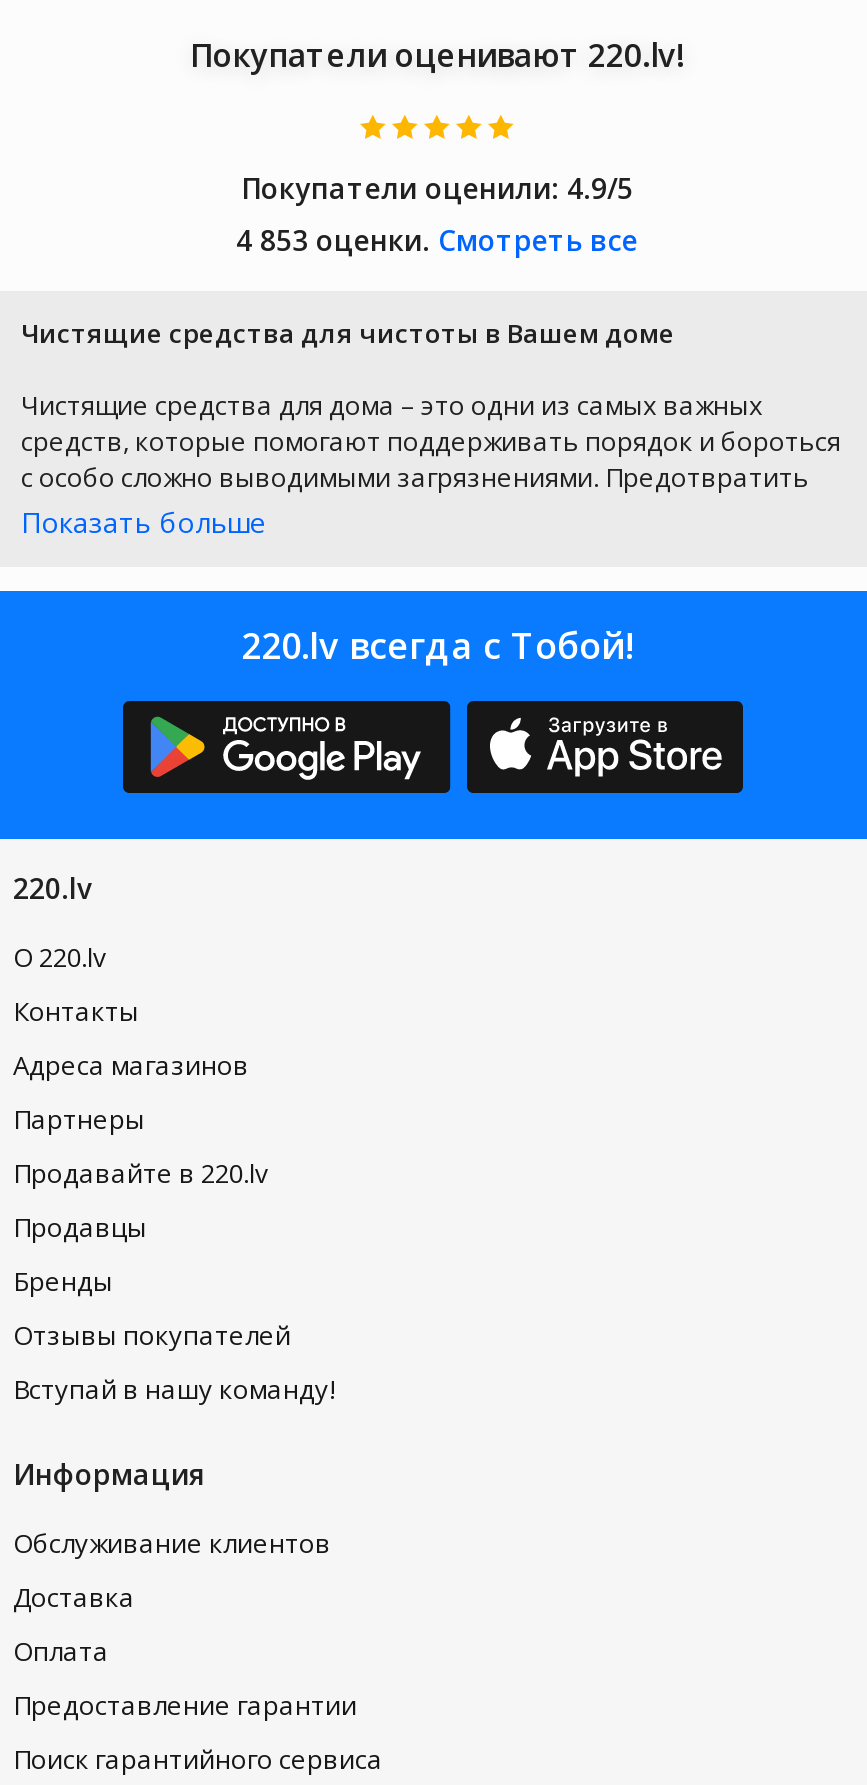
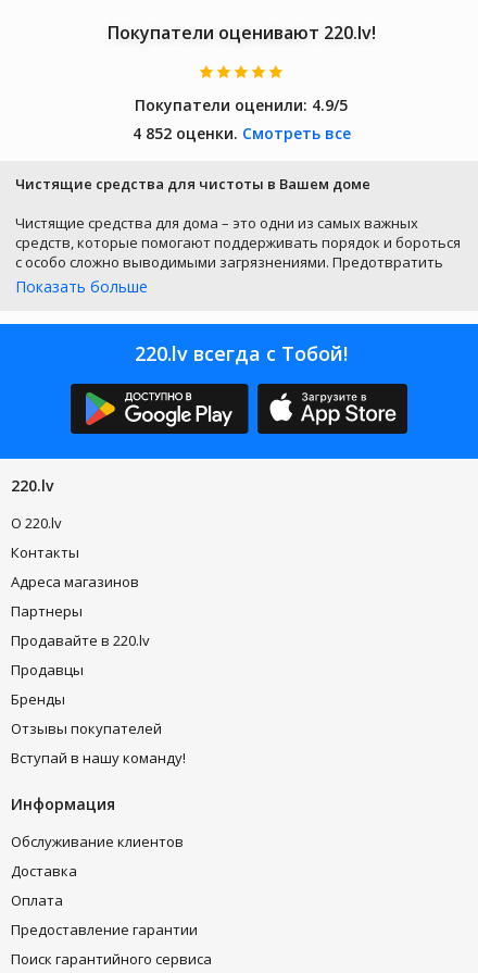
- 4 853 оценки. Смотреть все
+ 4 852 оценки. Смотреть все
